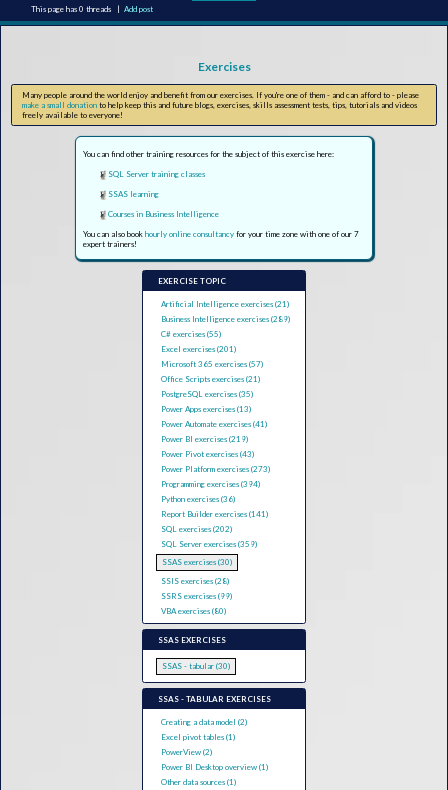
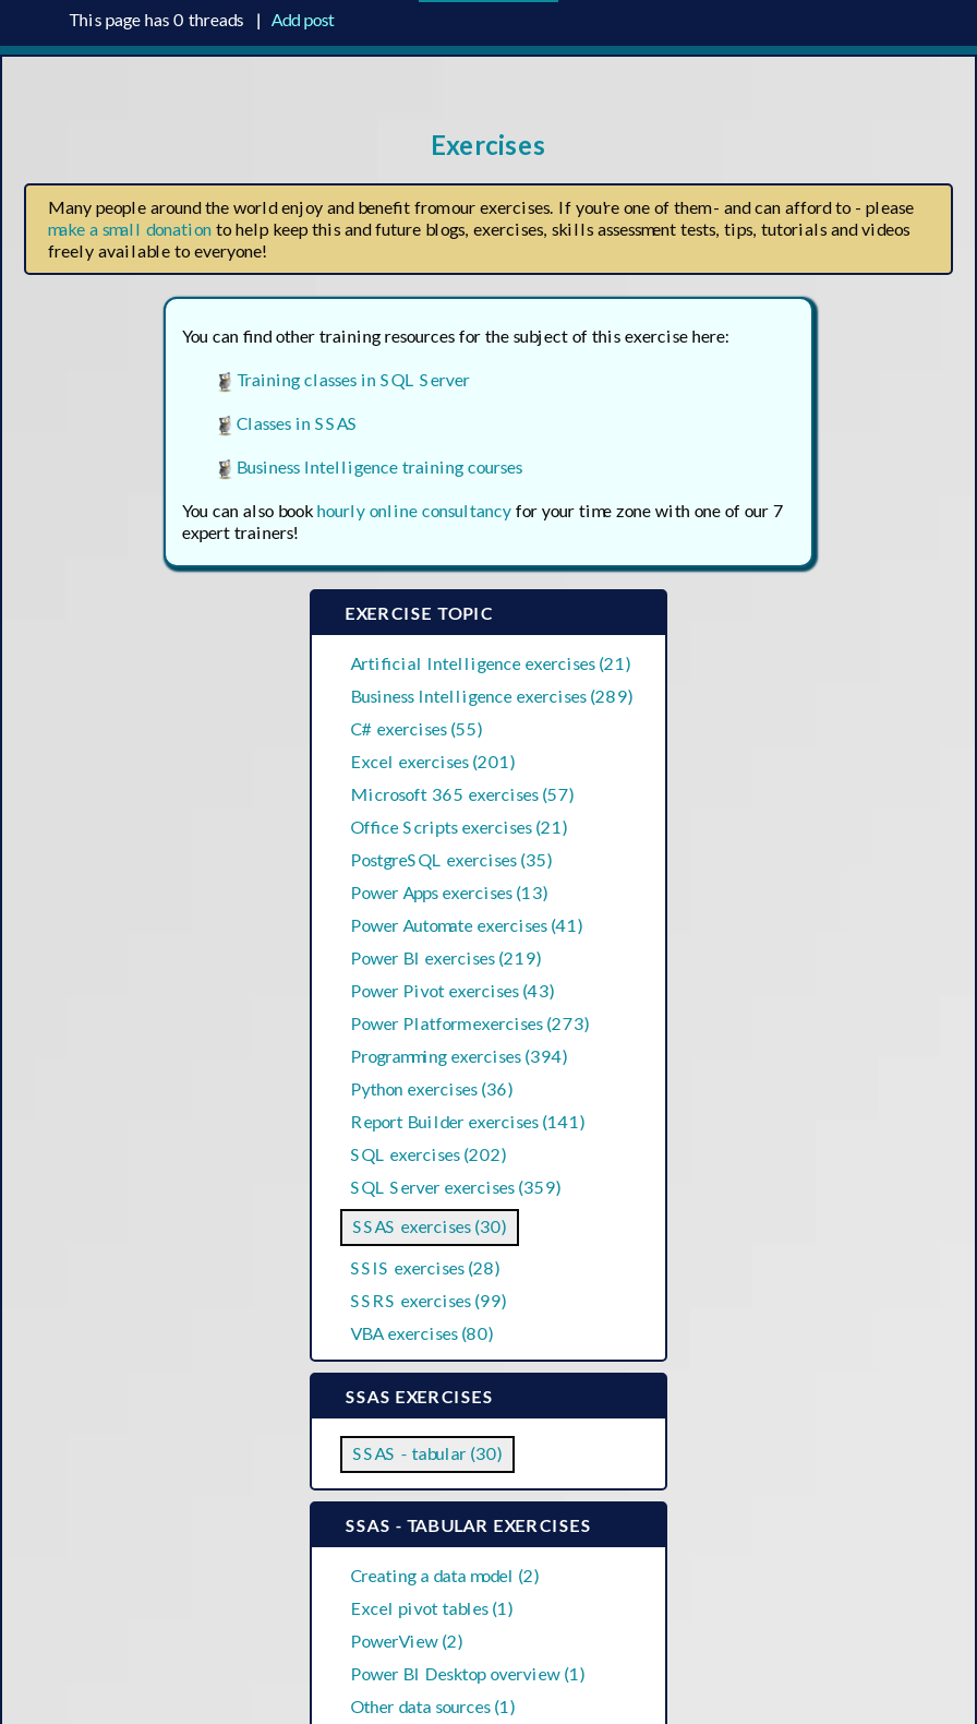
- SQL Server training classes
+ Training classes in SQL Server

- SSAS learning
+ Classes in SSAS

- Courses in Business Intelligence
+ Business Intelligence training courses
